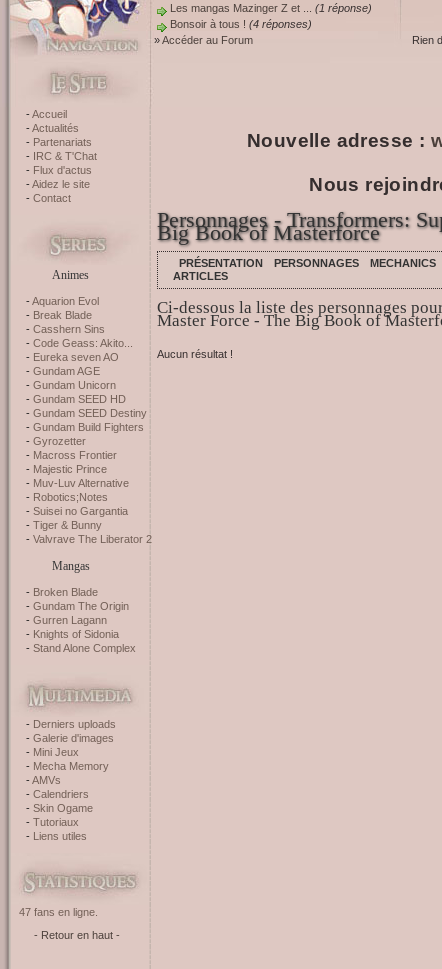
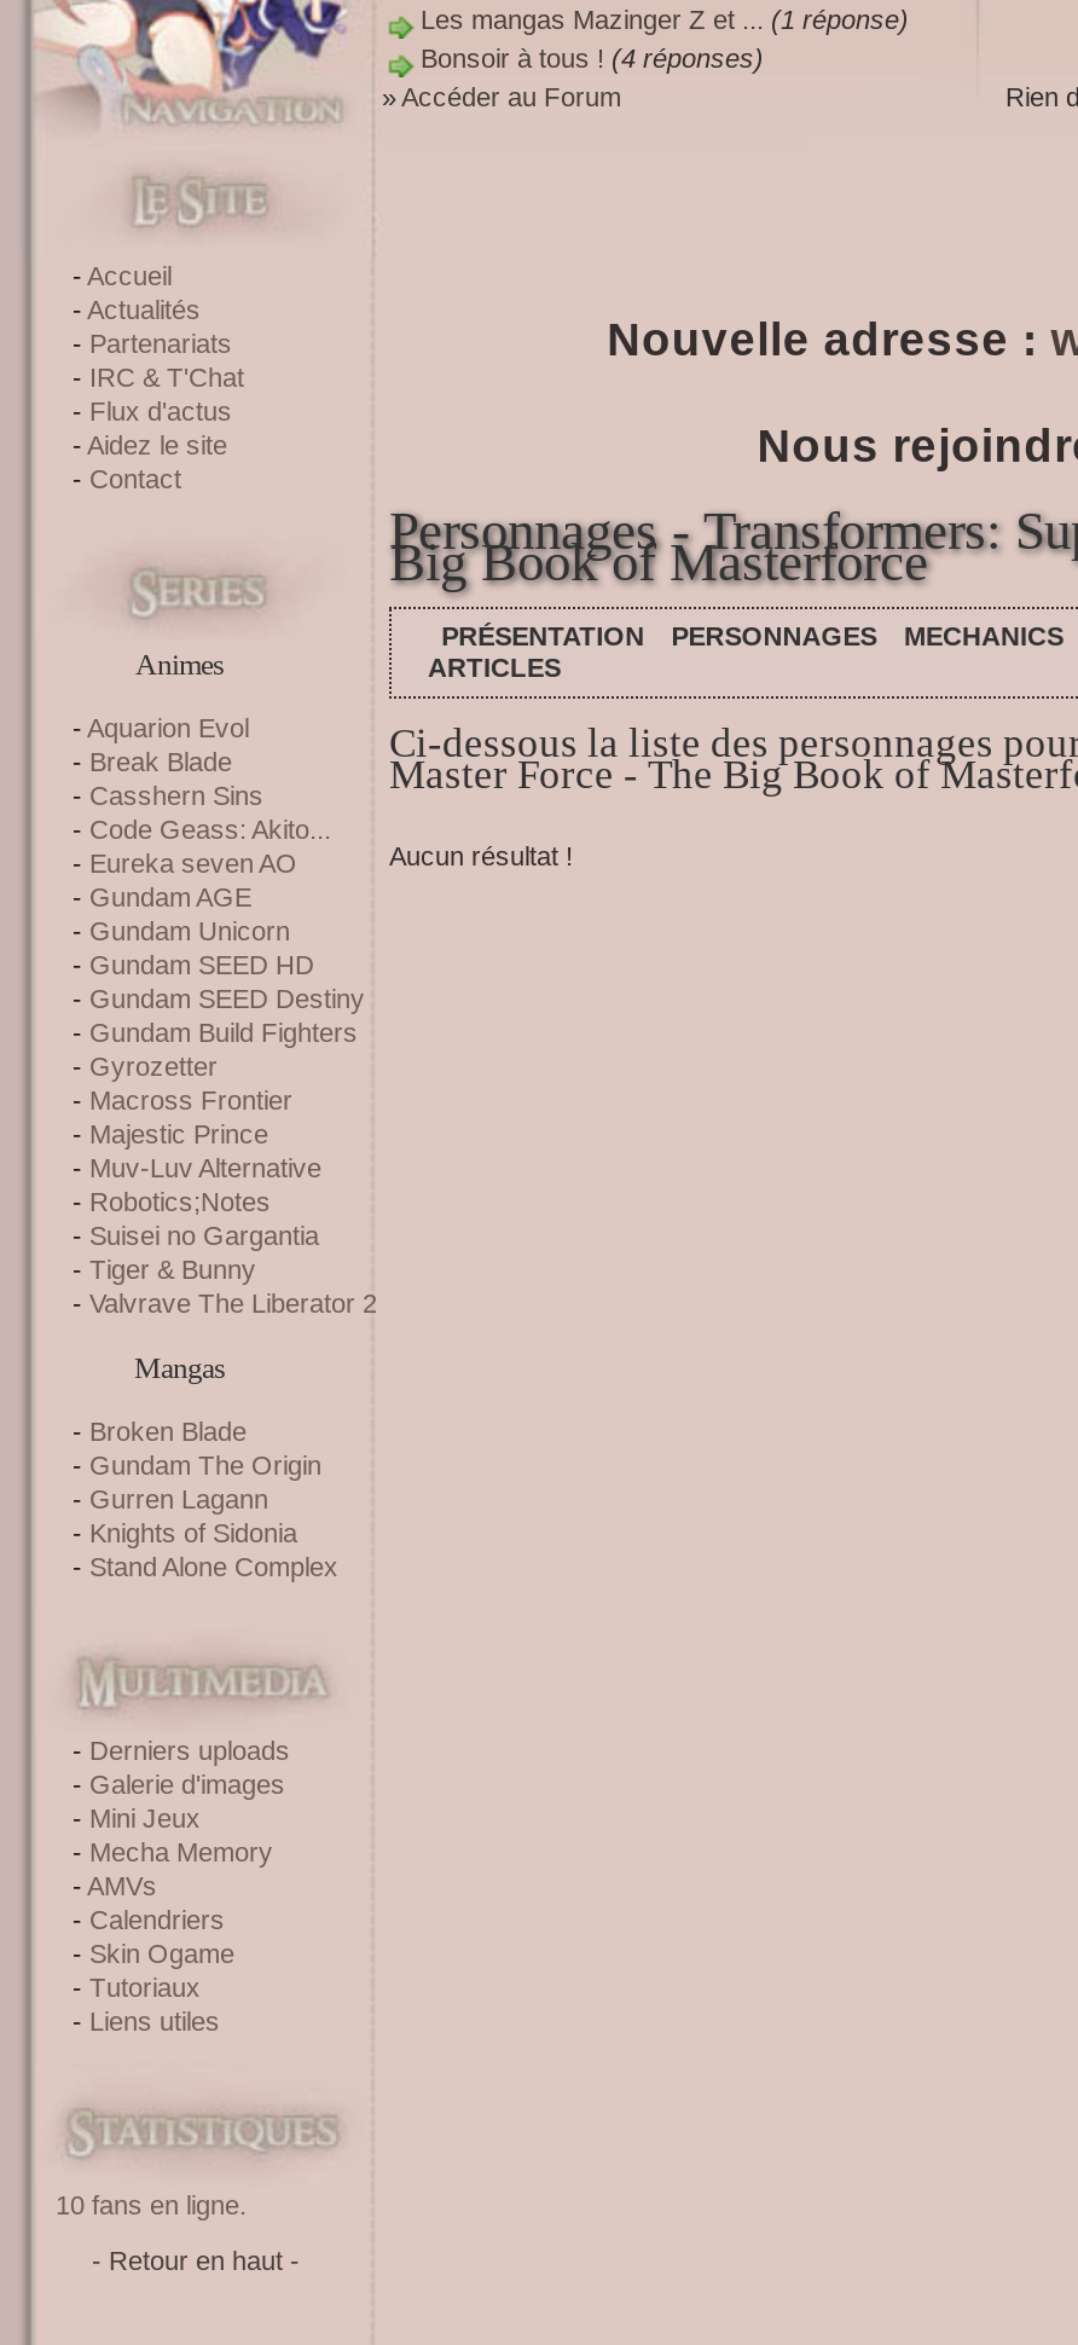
- 47 fans en ligne.
+ 10 fans en ligne.
